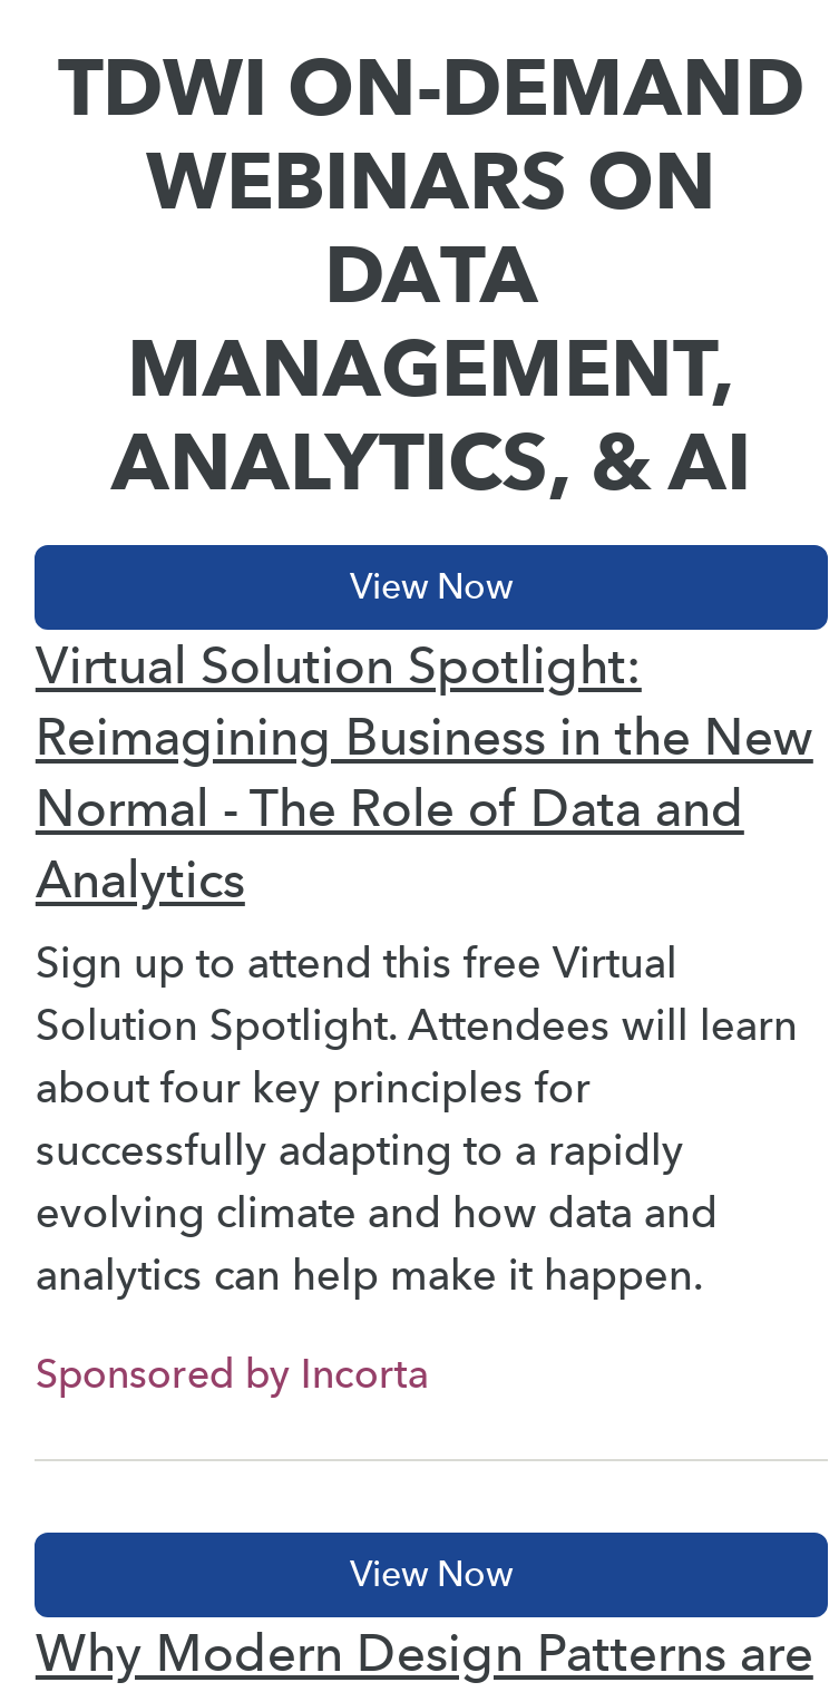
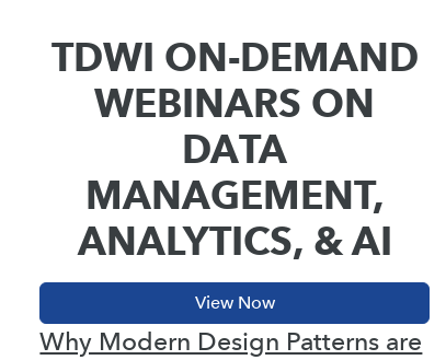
- Virtual Solution Spotlight:
- Reimagining Business in the New
- Normal - The Role of Data and
- Analytics
- Sign up to attend this free Virtual
- Solution Spotlight. Attendees will learn
- about four key principles for
- successfully adapting to a rapidly
- evolving climate and how data and
- analytics can help make it happen.
- Sponsored by Incorta
